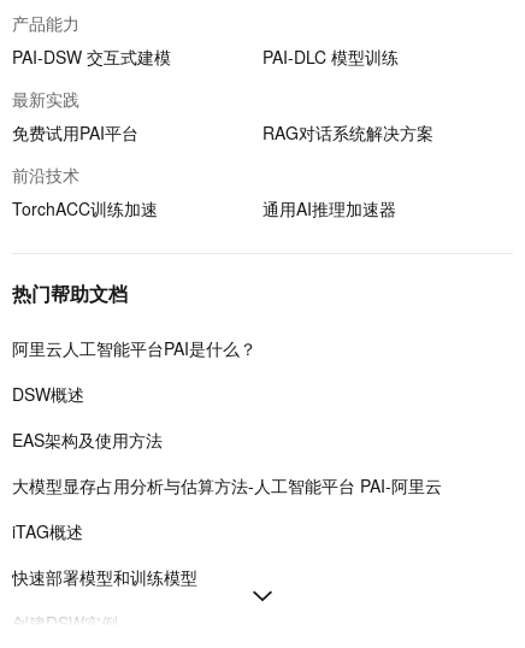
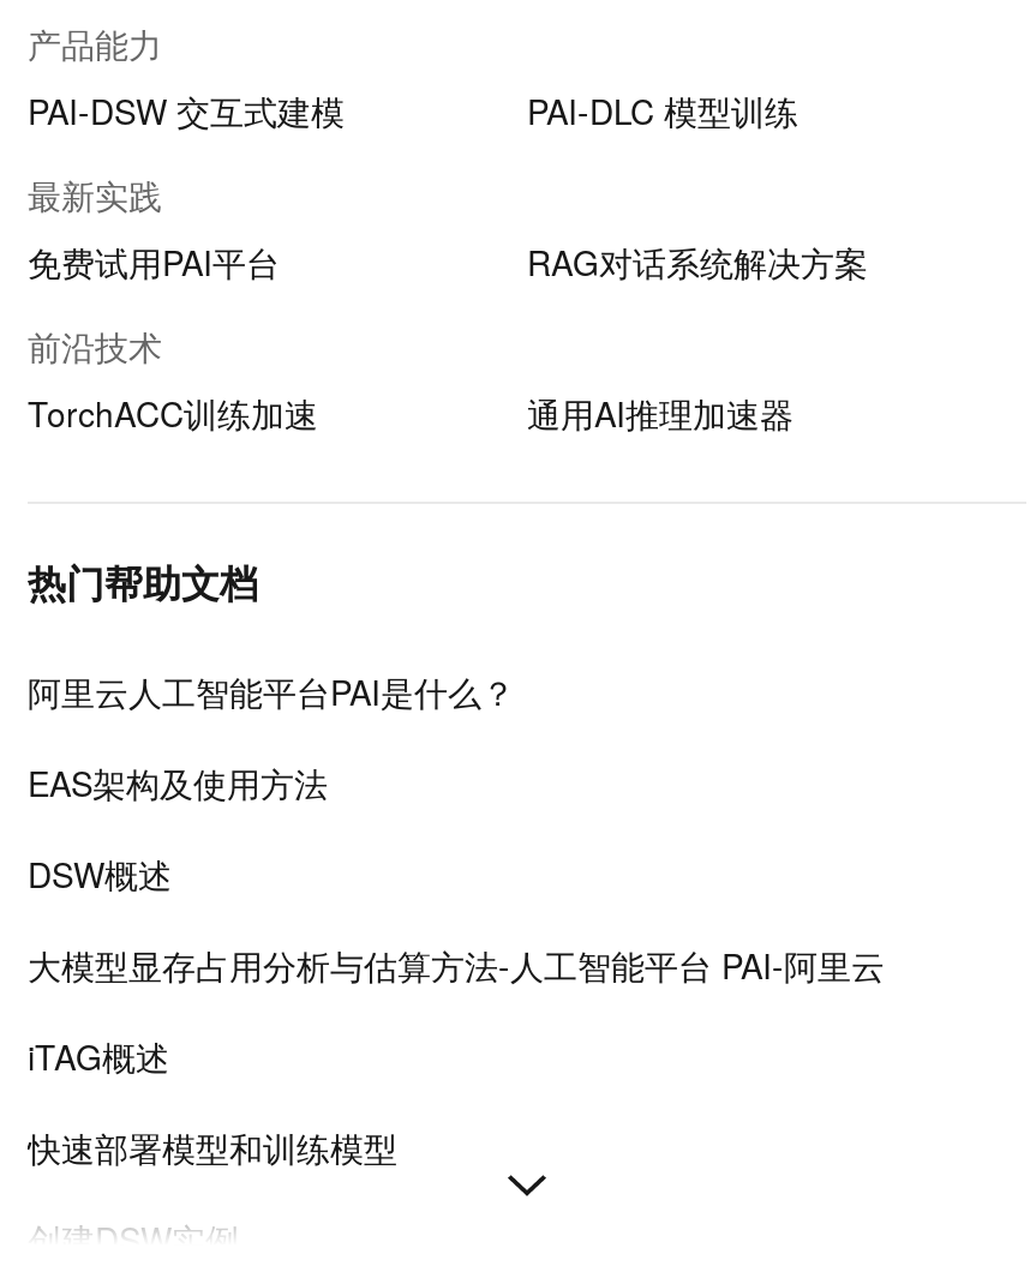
moved down: DSW概述

moved up: EAS架构及使用方法
